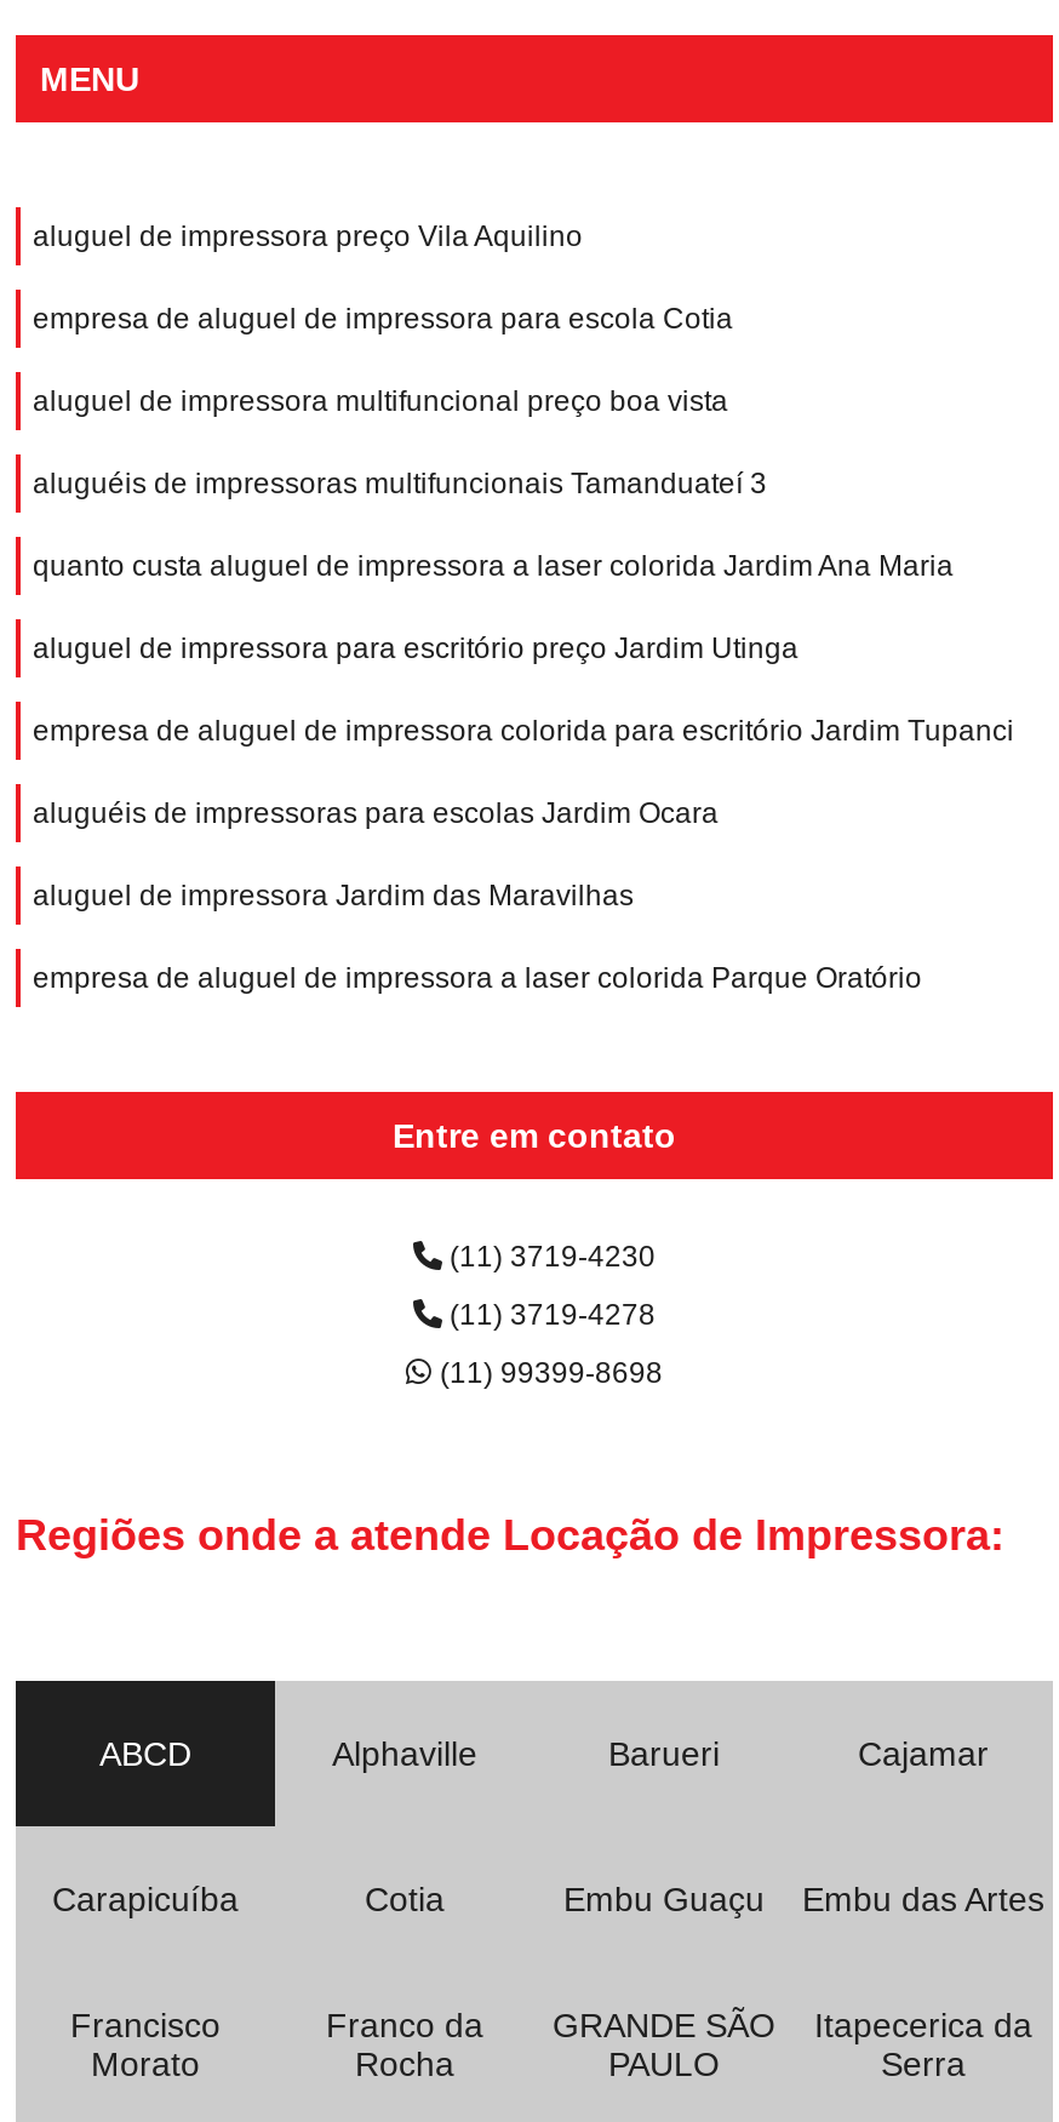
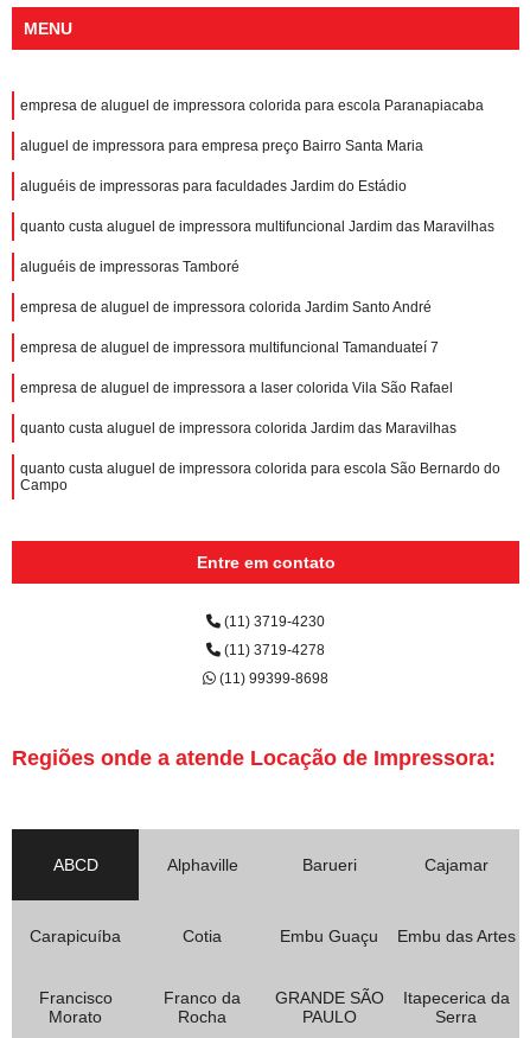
- aluguel de impressora preço Vila Aquilino
+ empresa de aluguel de impressora colorida para escola Paranapiacaba

- empresa de aluguel de impressora para escola Cotia
+ aluguel de impressora para empresa preço Bairro Santa Maria

- aluguel de impressora multifuncional preço boa vista
+ aluguéis de impressoras para faculdades Jardim do Estádio

- aluguéis de impressoras multifuncionais Tamanduateí 3
+ quanto custa aluguel de impressora multifuncional Jardim das Maravilhas

- quanto custa aluguel de impressora a laser colorida Jardim Ana Maria
+ aluguéis de impressoras Tamboré

- aluguel de impressora para escritório preço Jardim Utinga
+ empresa de aluguel de impressora colorida Jardim Santo André

- empresa de aluguel de impressora colorida para escritório Jardim Tupanci
+ empresa de aluguel de impressora multifuncional Tamanduateí 7

- aluguéis de impressoras para escolas Jardim Ocara
+ empresa de aluguel de impressora a laser colorida Vila São Rafael

- aluguel de impressora Jardim das Maravilhas
+ quanto custa aluguel de impressora colorida Jardim das Maravilhas

- empresa de aluguel de impressora a laser colorida Parque Oratório
+ quanto custa aluguel de impressora colorida para escola São Bernardo do
+ Campo
